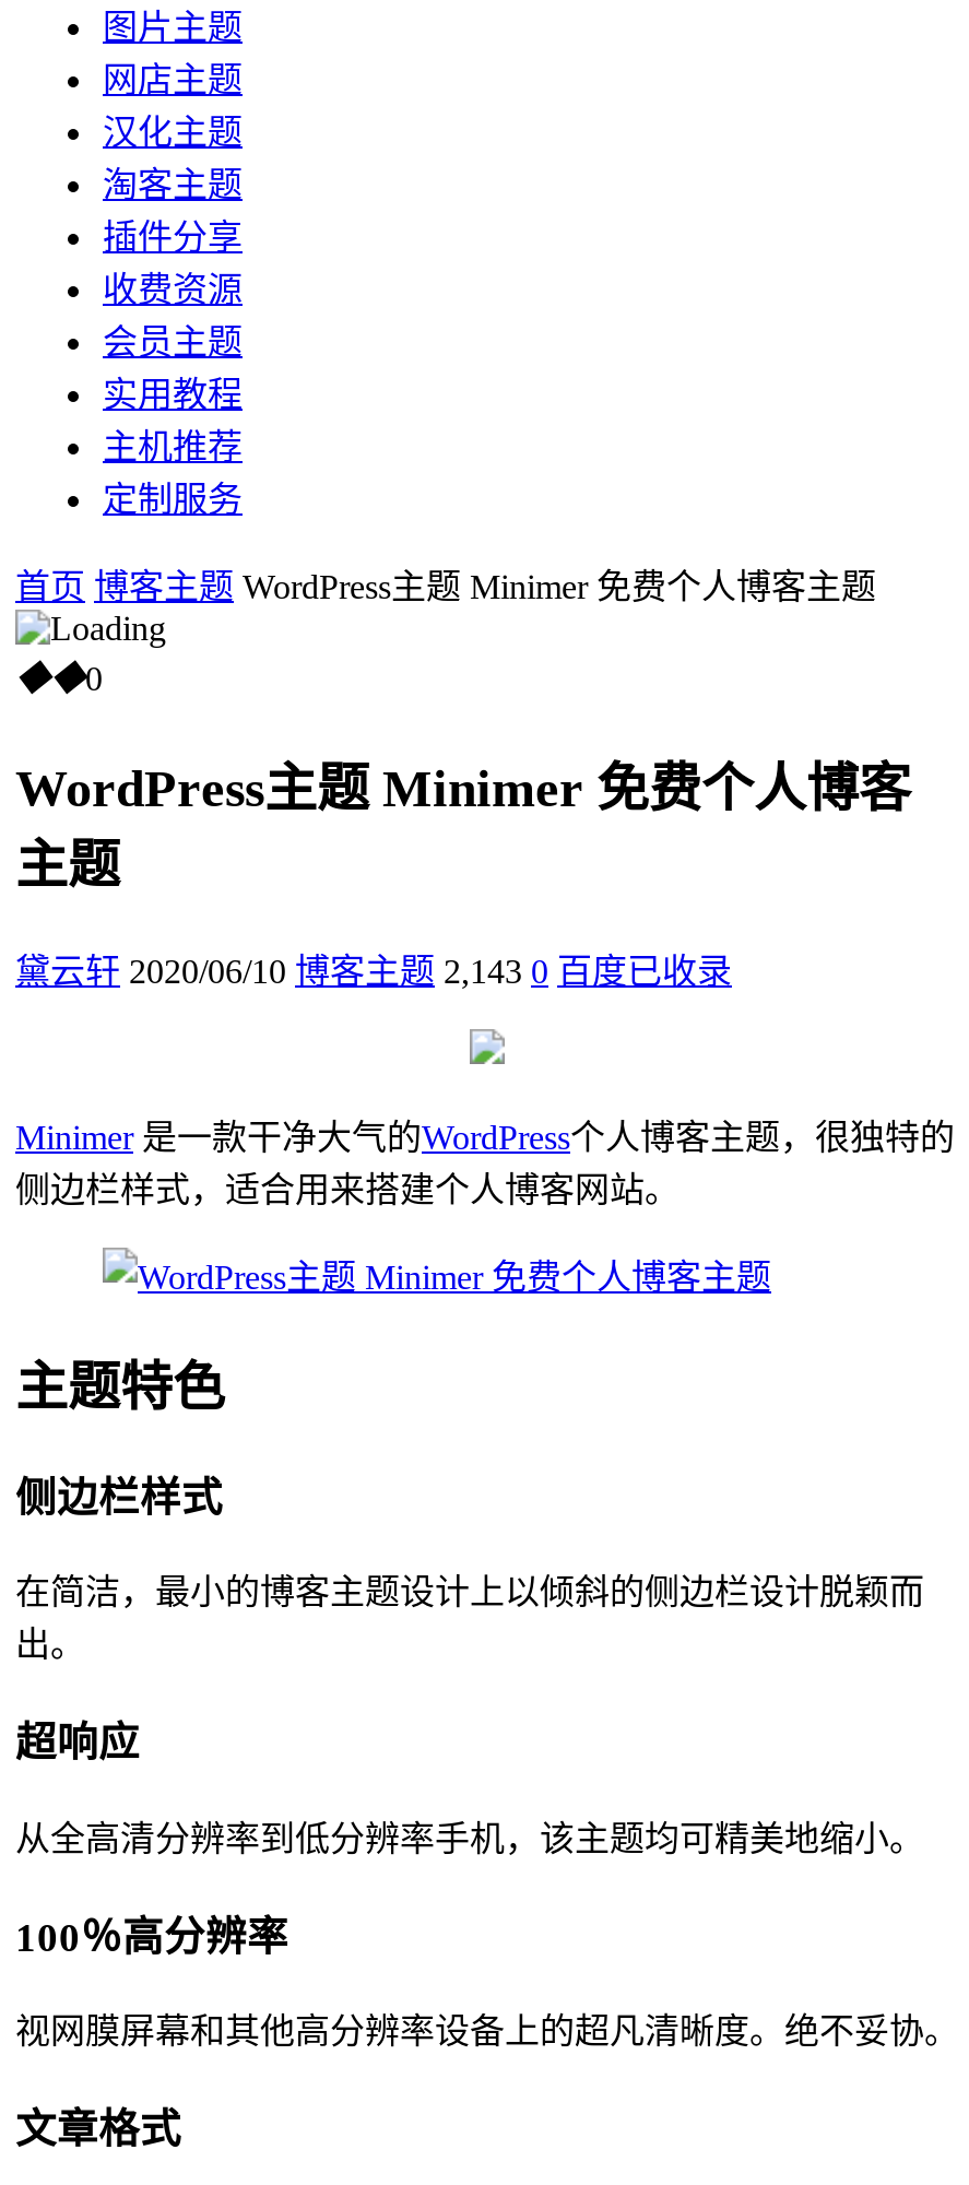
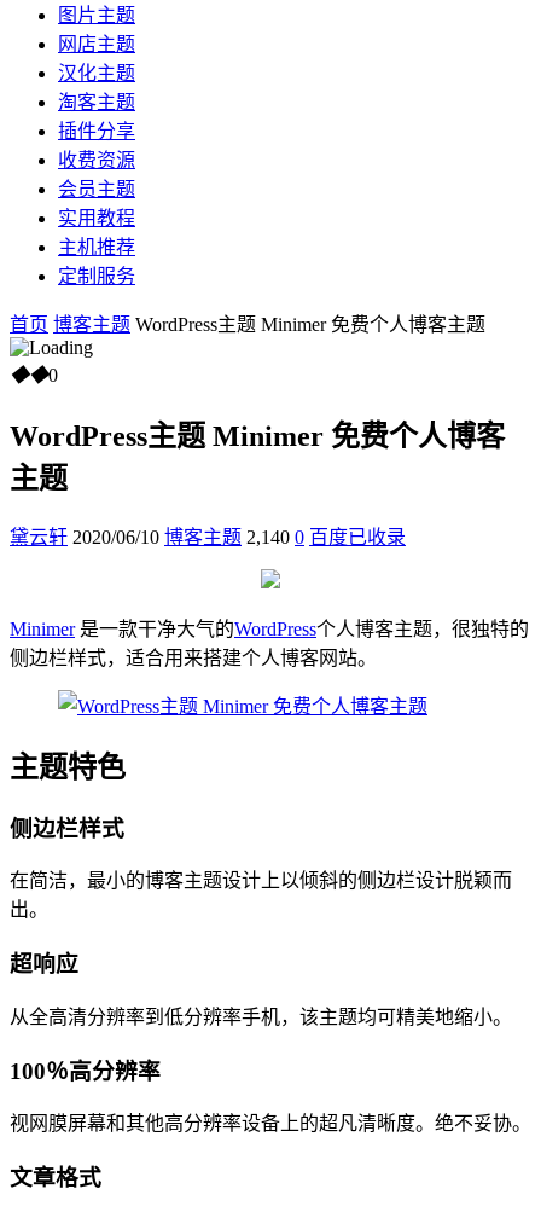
- 黛云轩 2020/06/10 博客主题 2,143 0 百度已收录
+ 黛云轩 2020/06/10 博客主题 2,140 0 百度已收录
